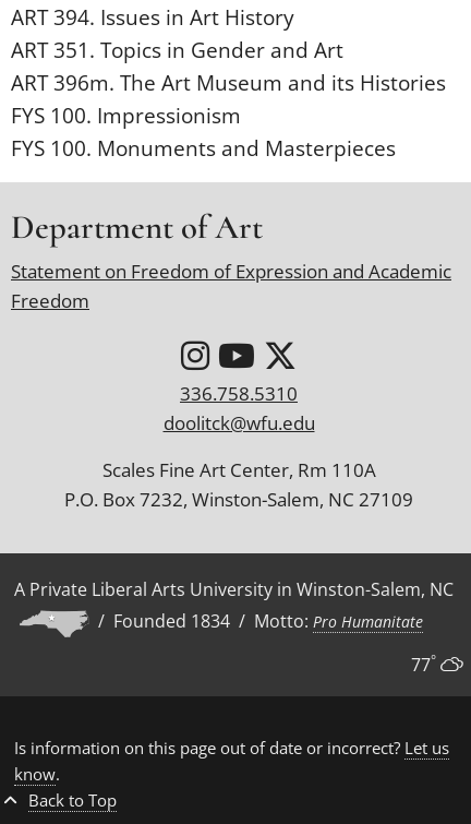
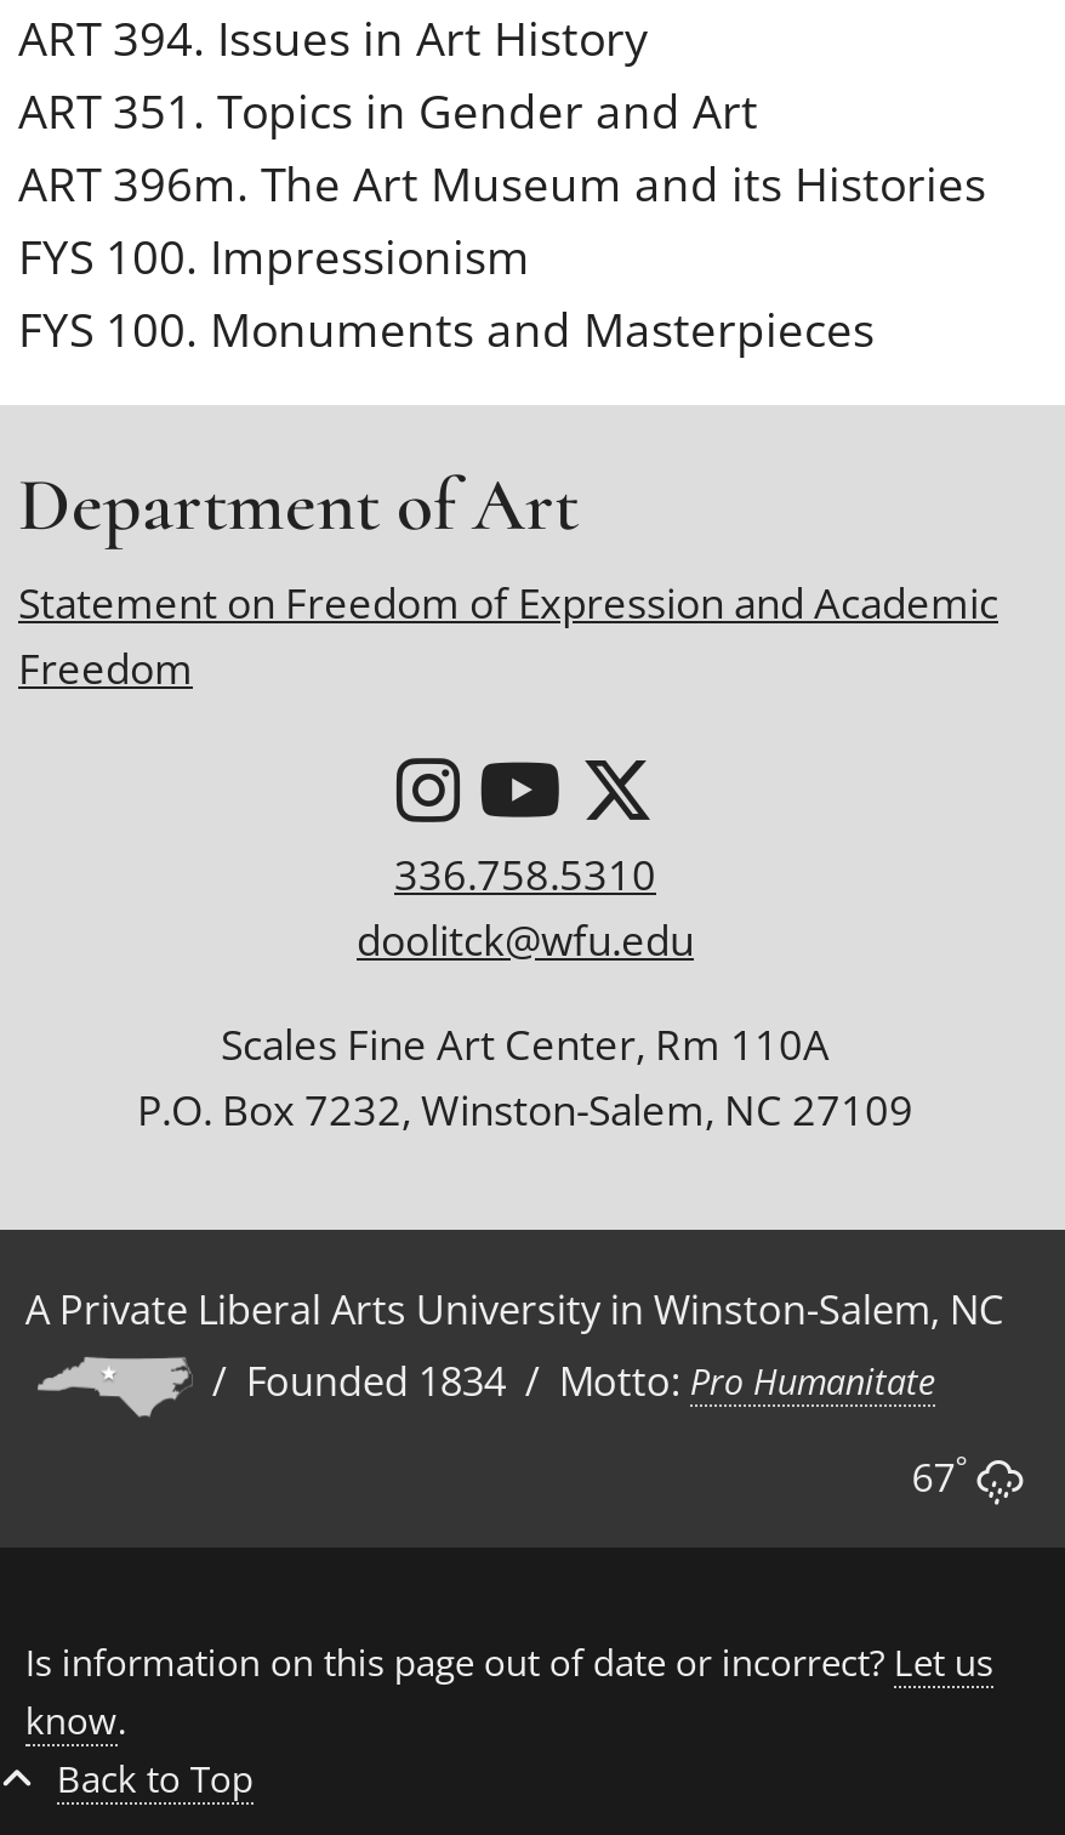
- 77°
+ 67°
